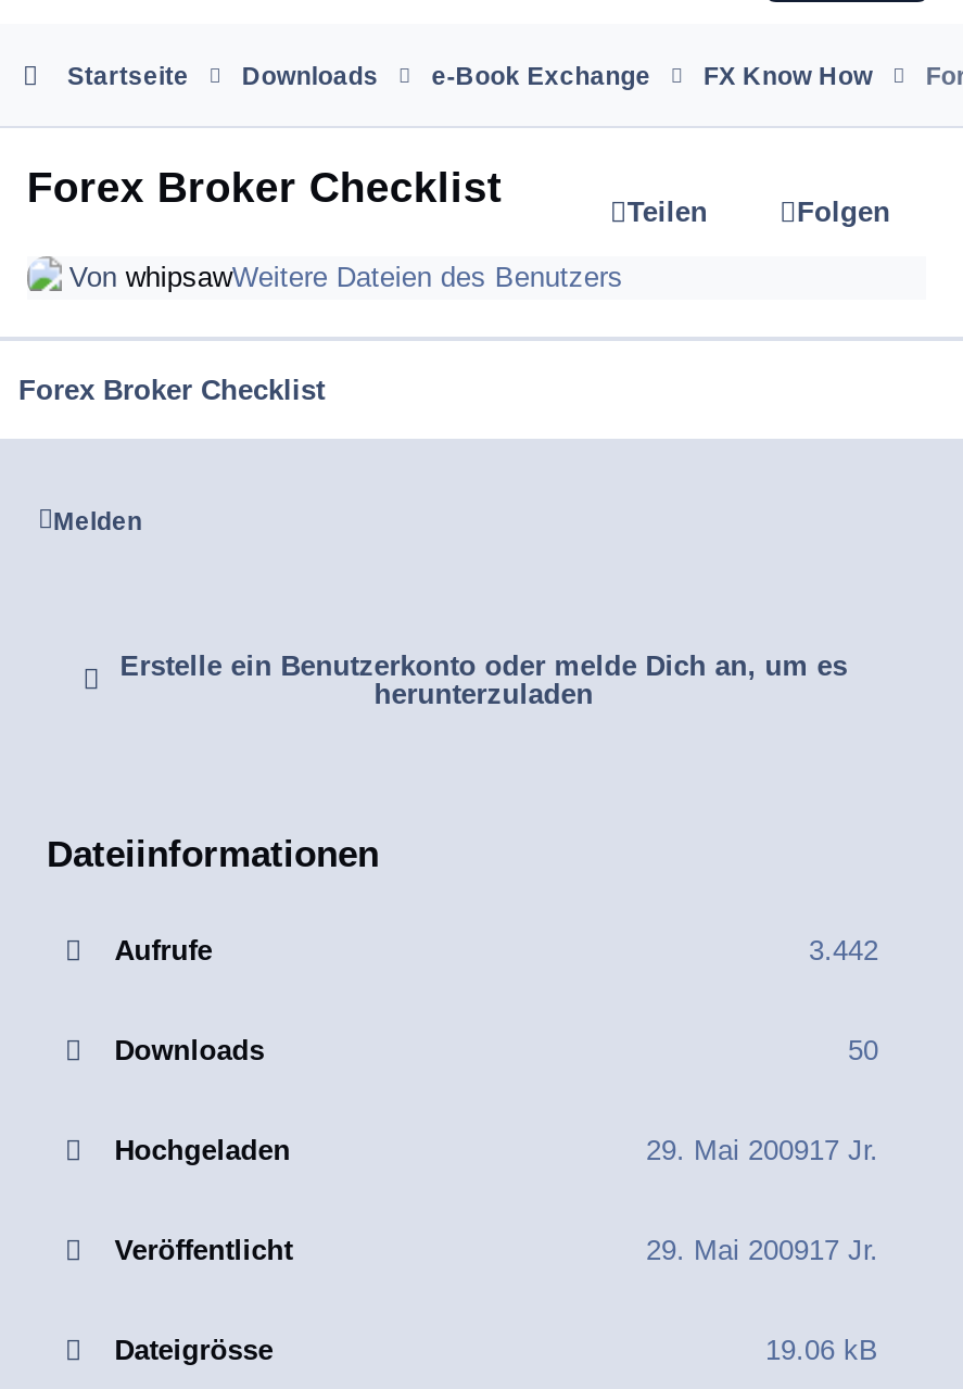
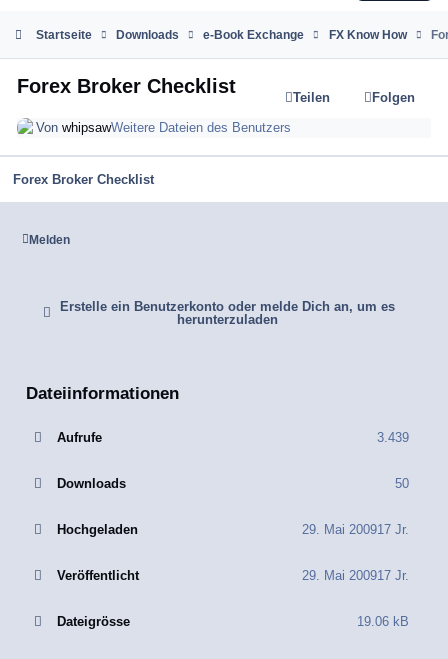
- 3.442
+ 3.439
